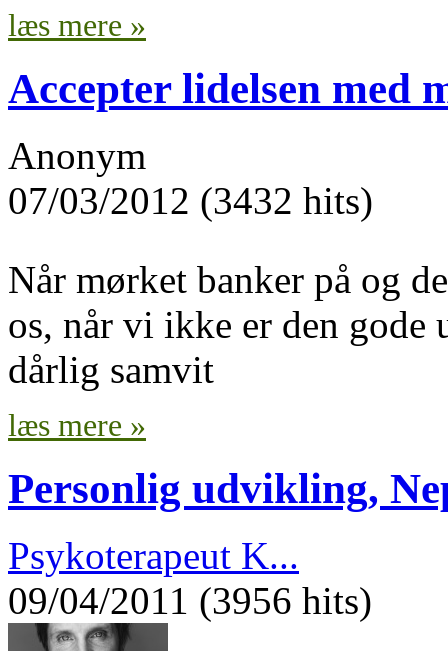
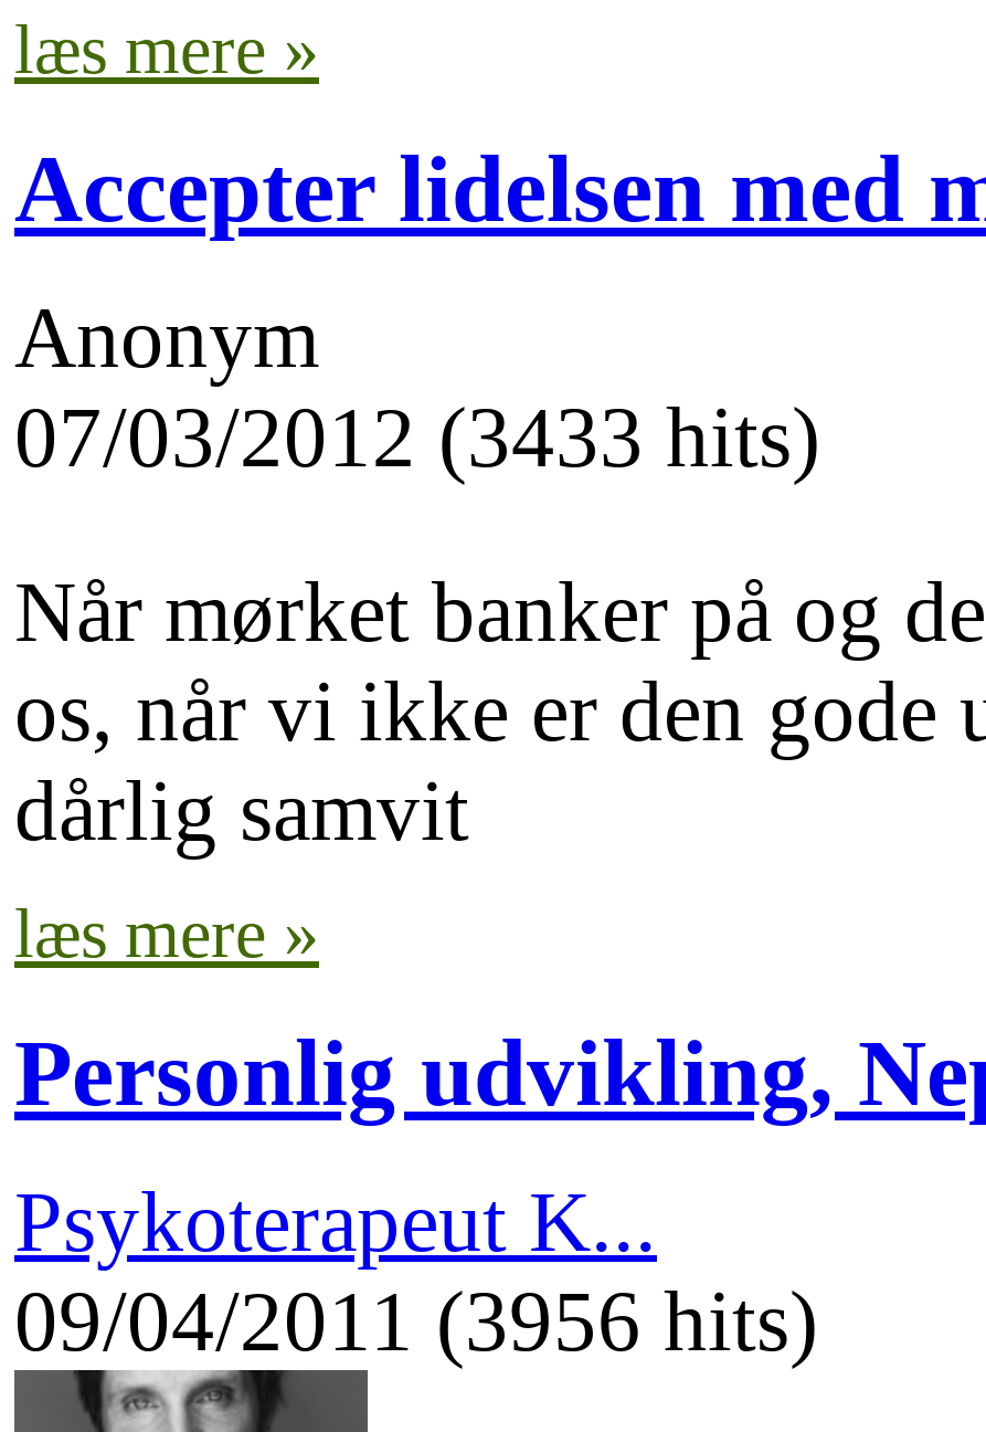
- 07/03/2012 (3432 hits)
+ 07/03/2012 (3433 hits)
